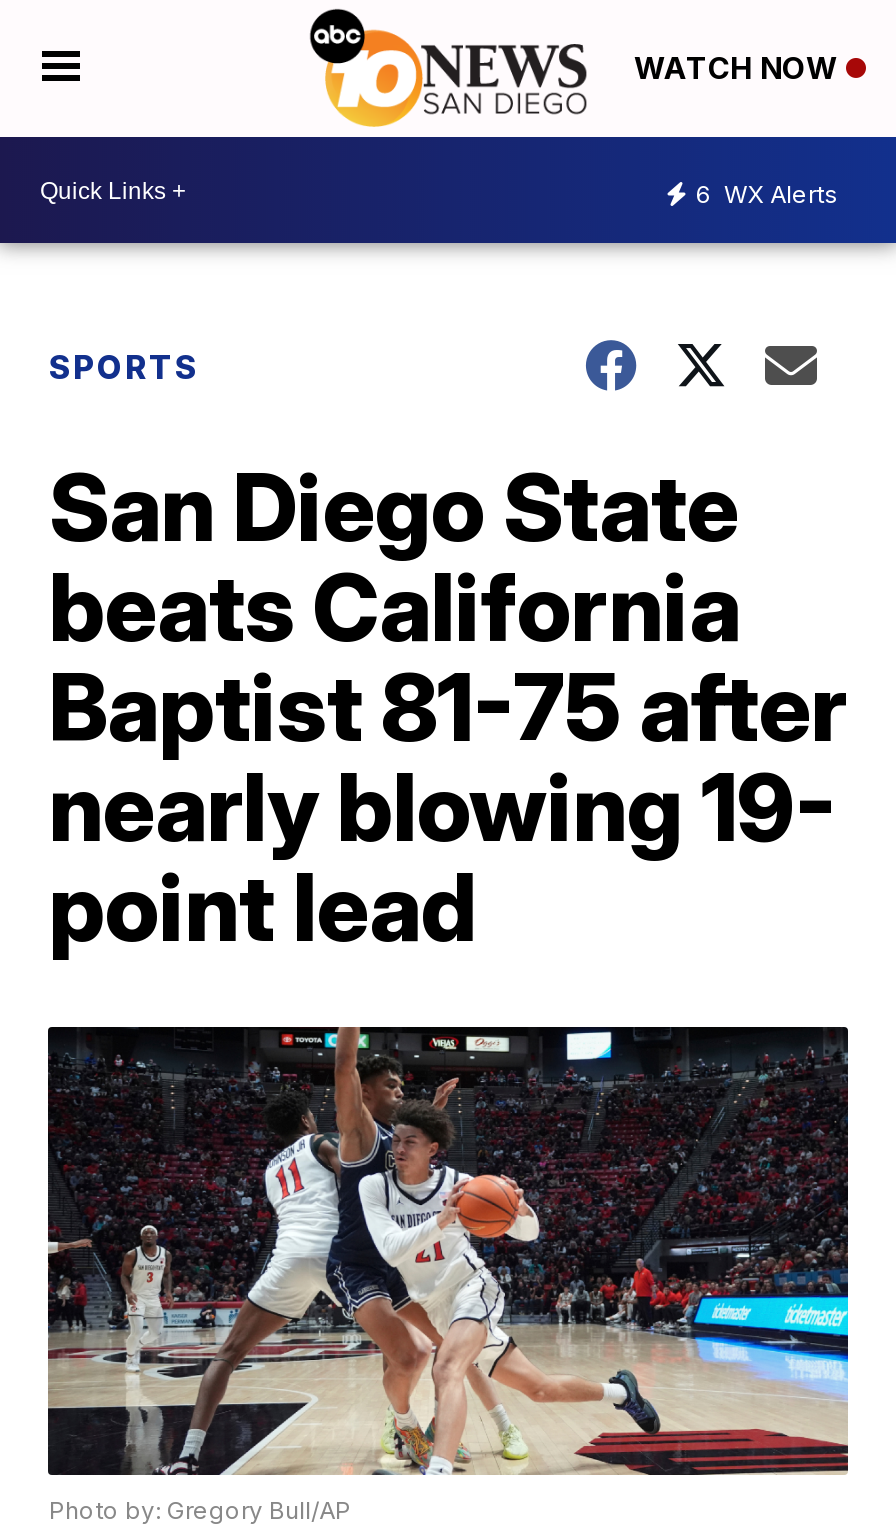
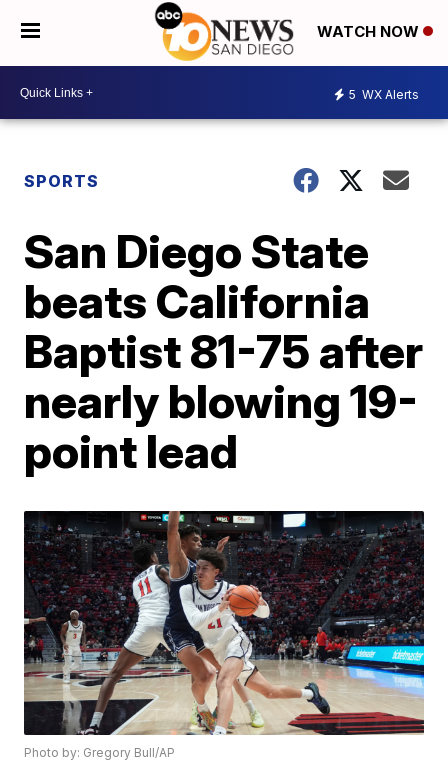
- 6 WX Alerts
+ 5 WX Alerts
